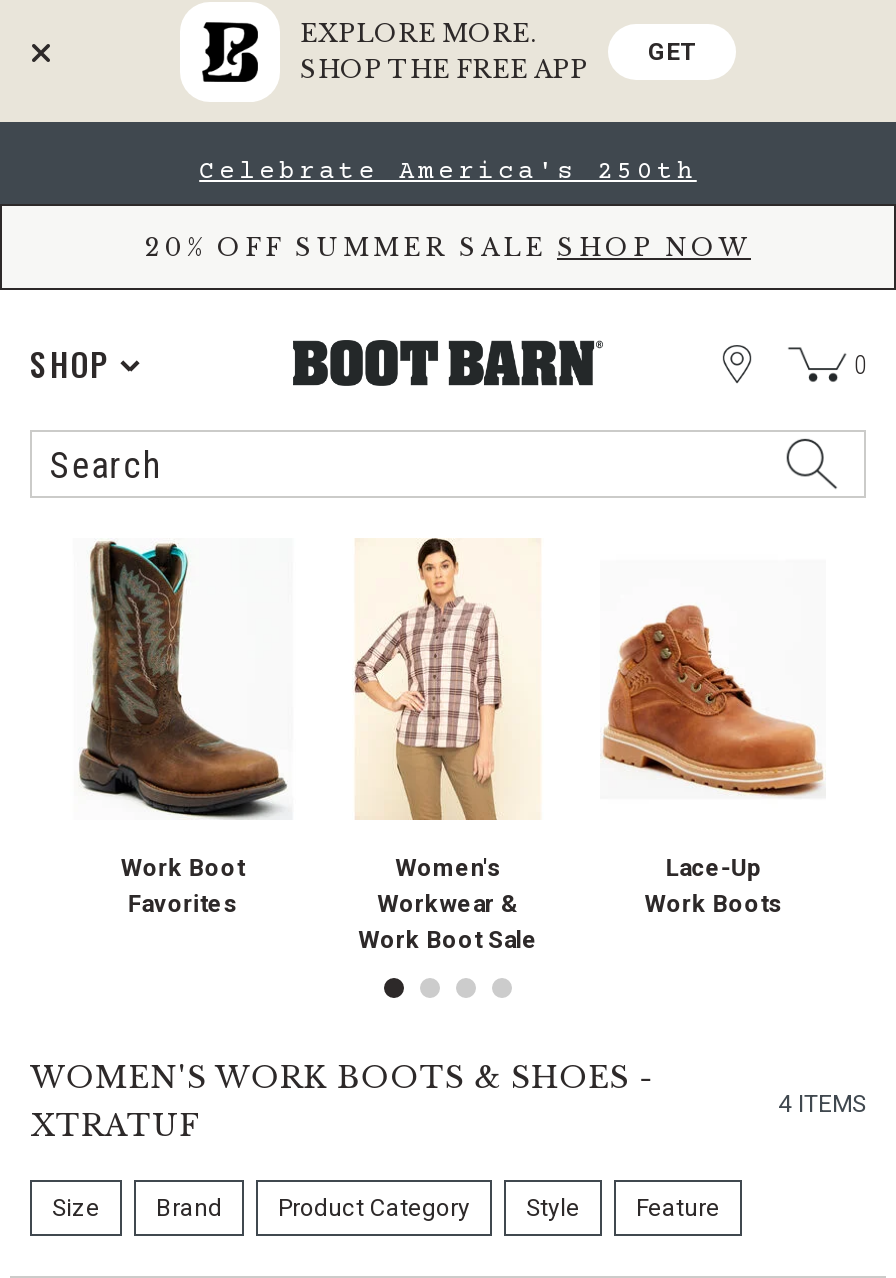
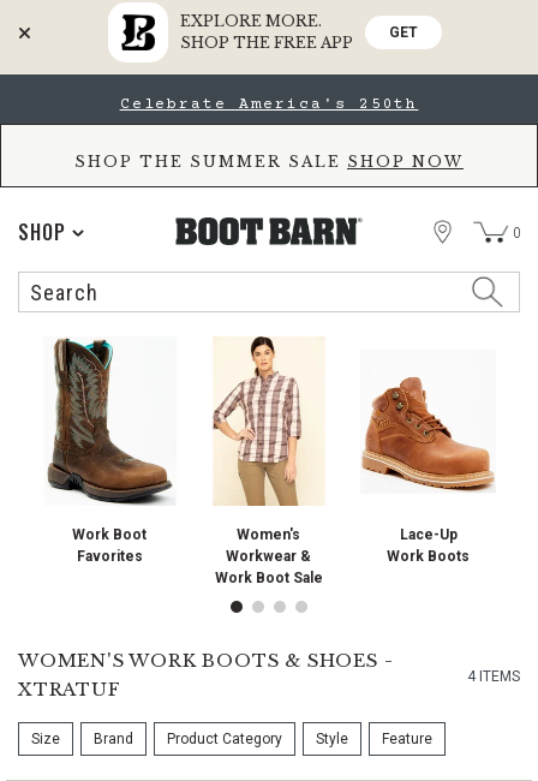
- 20% OFF SUMMER SALE SHOP NOW
+ SHOP THE SUMMER SALE SHOP NOW
